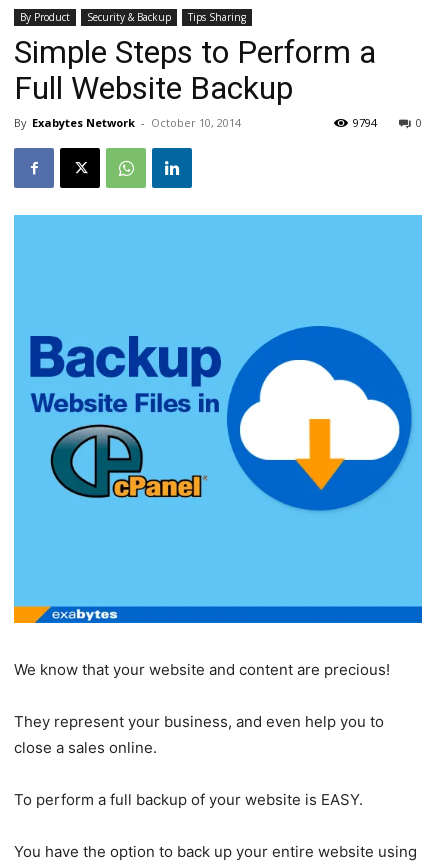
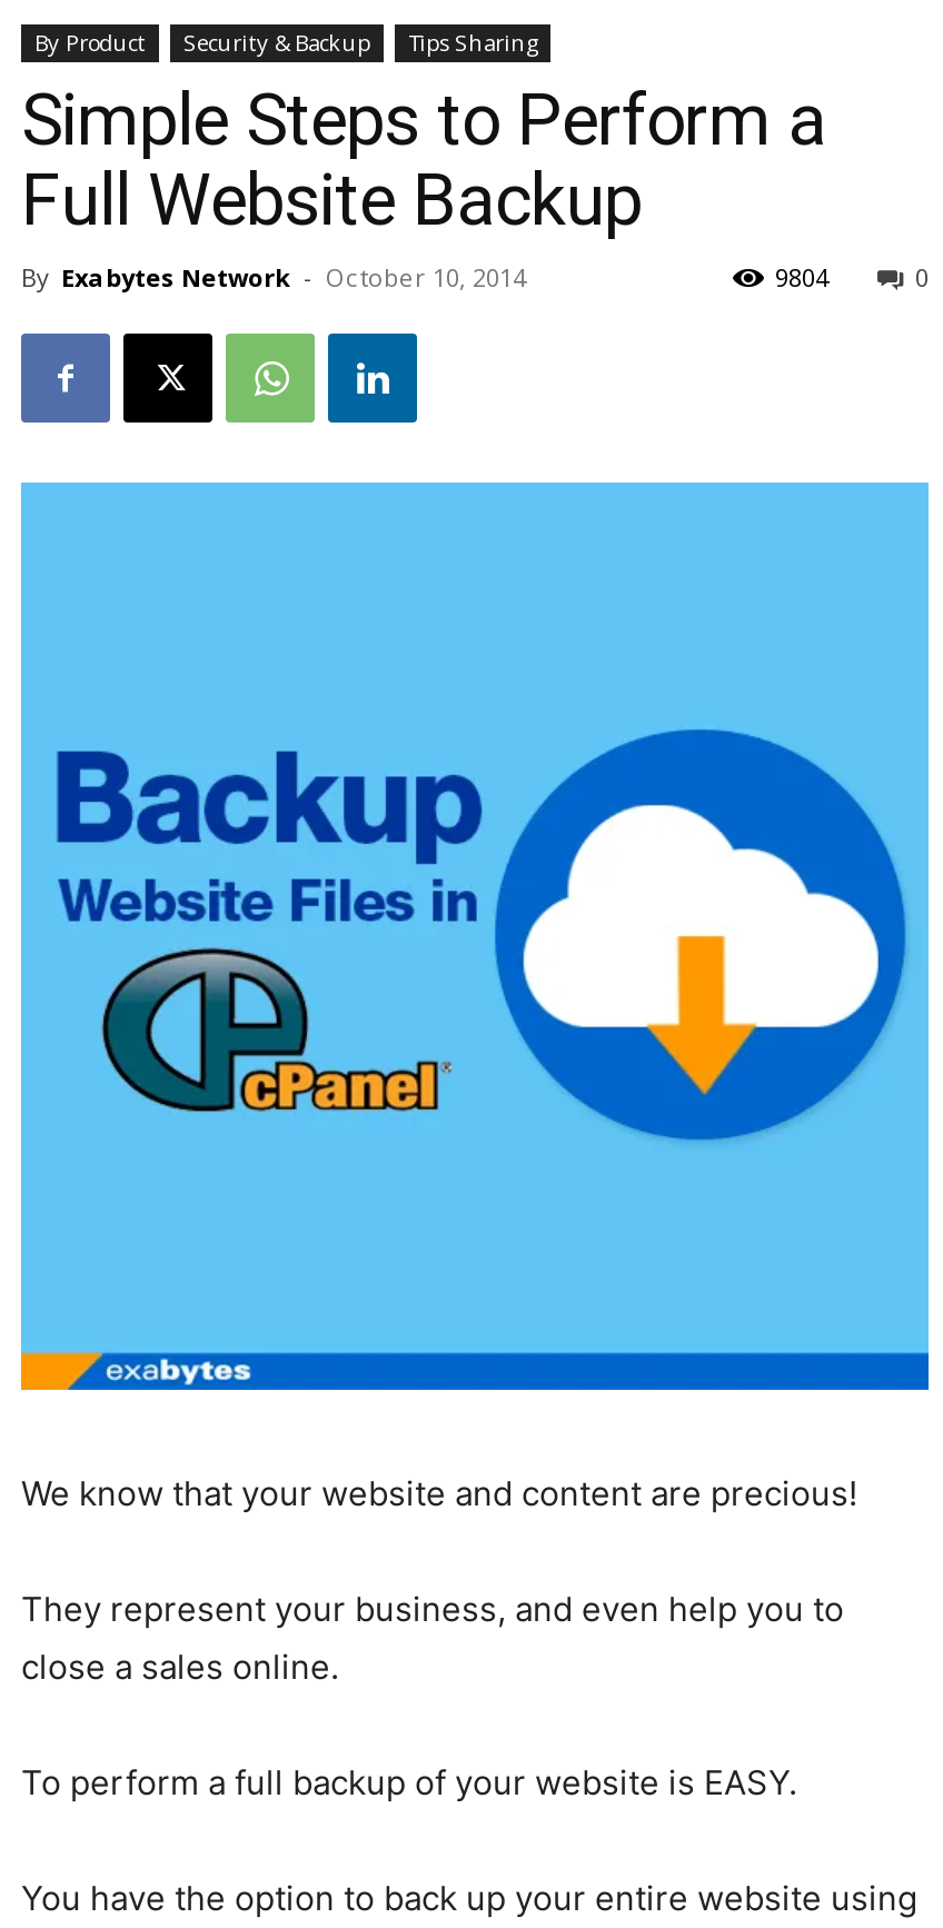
- 9794
+ 9804
